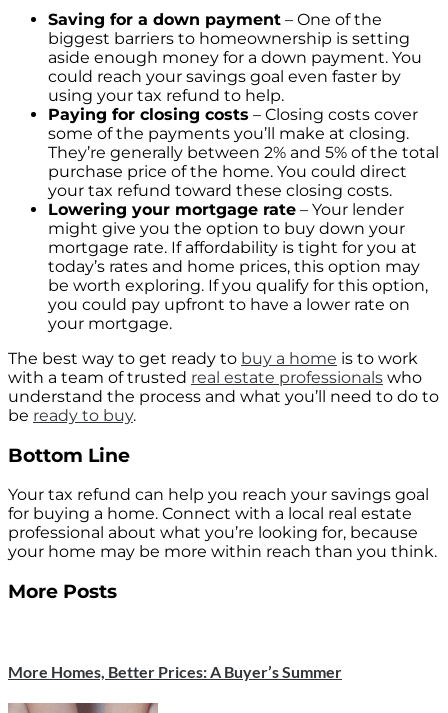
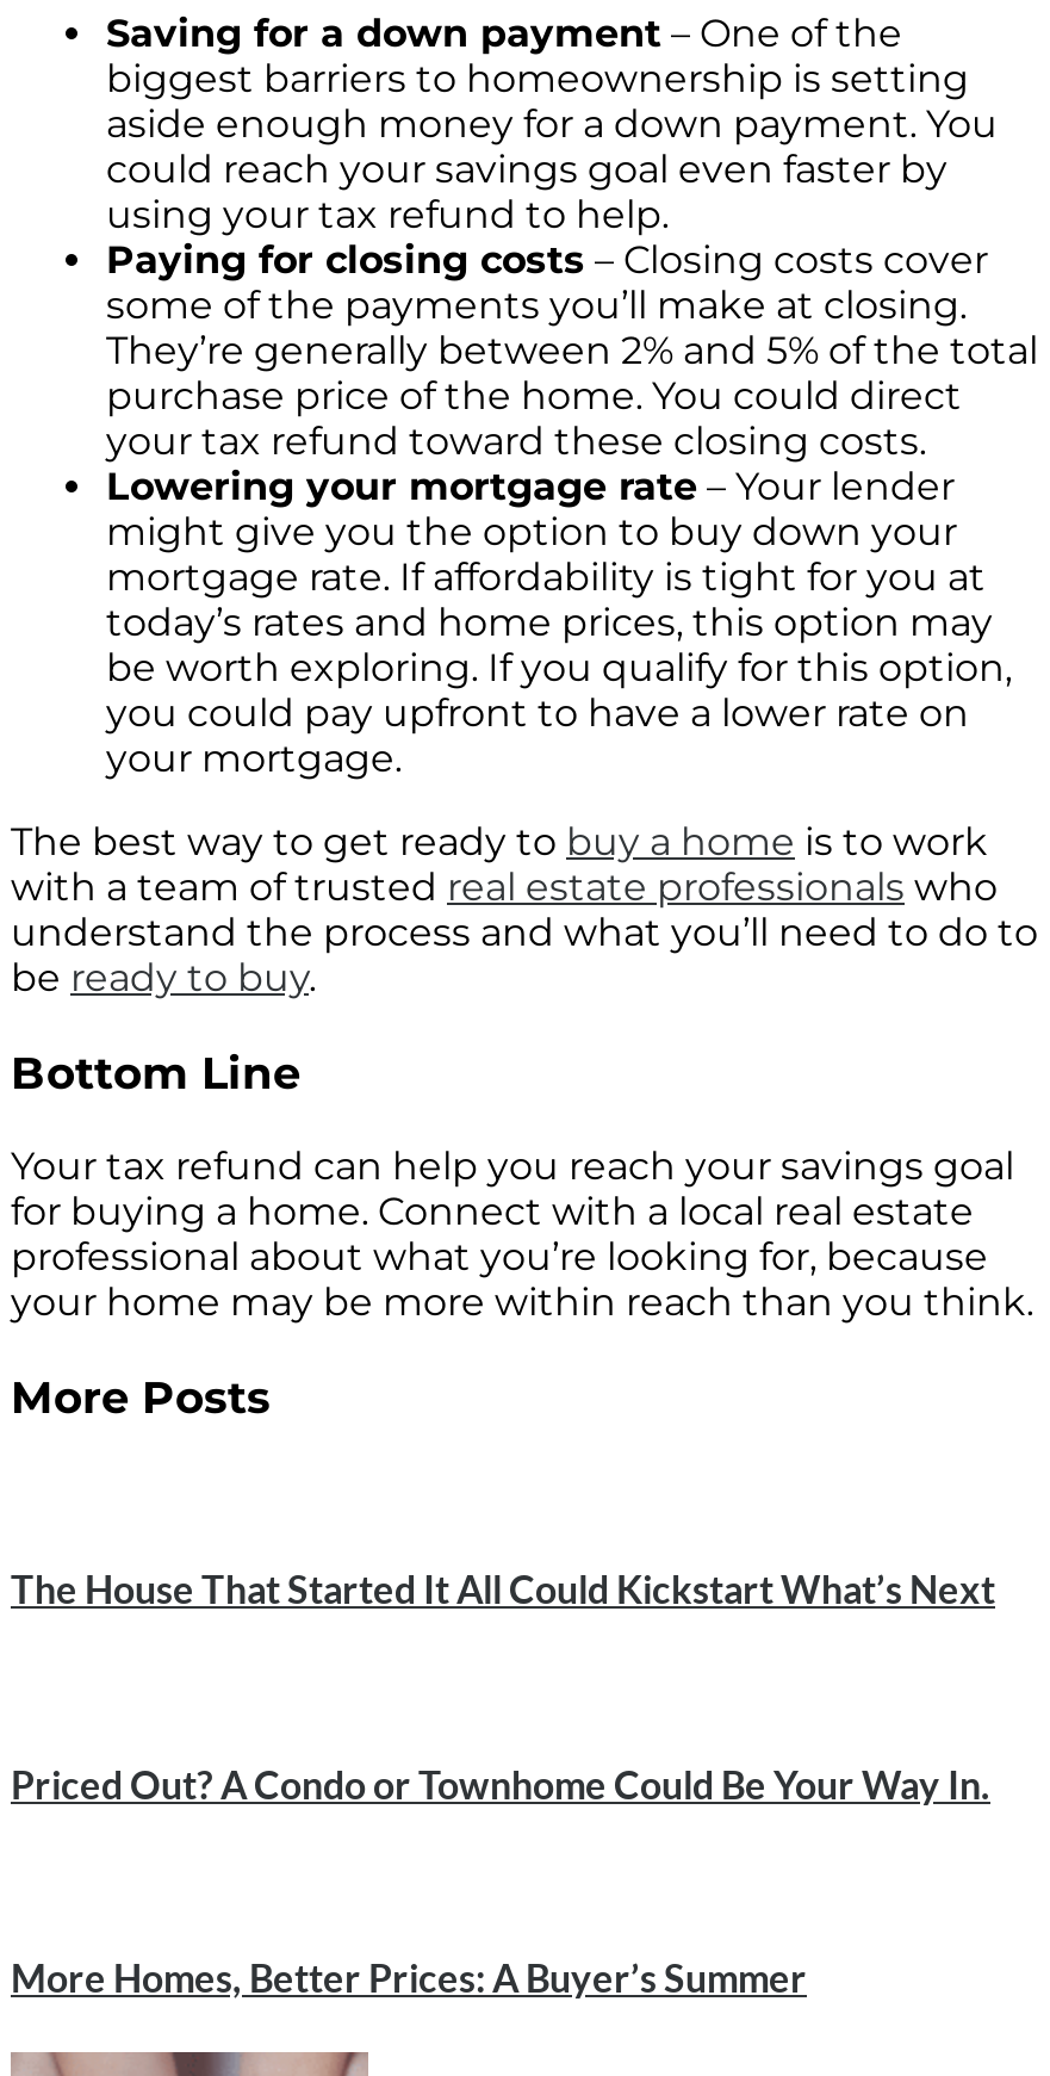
+ The House That Started It All Could Kickstart What’s Next

+ Priced Out? A Condo or Townhome Could Be Your Way In.
